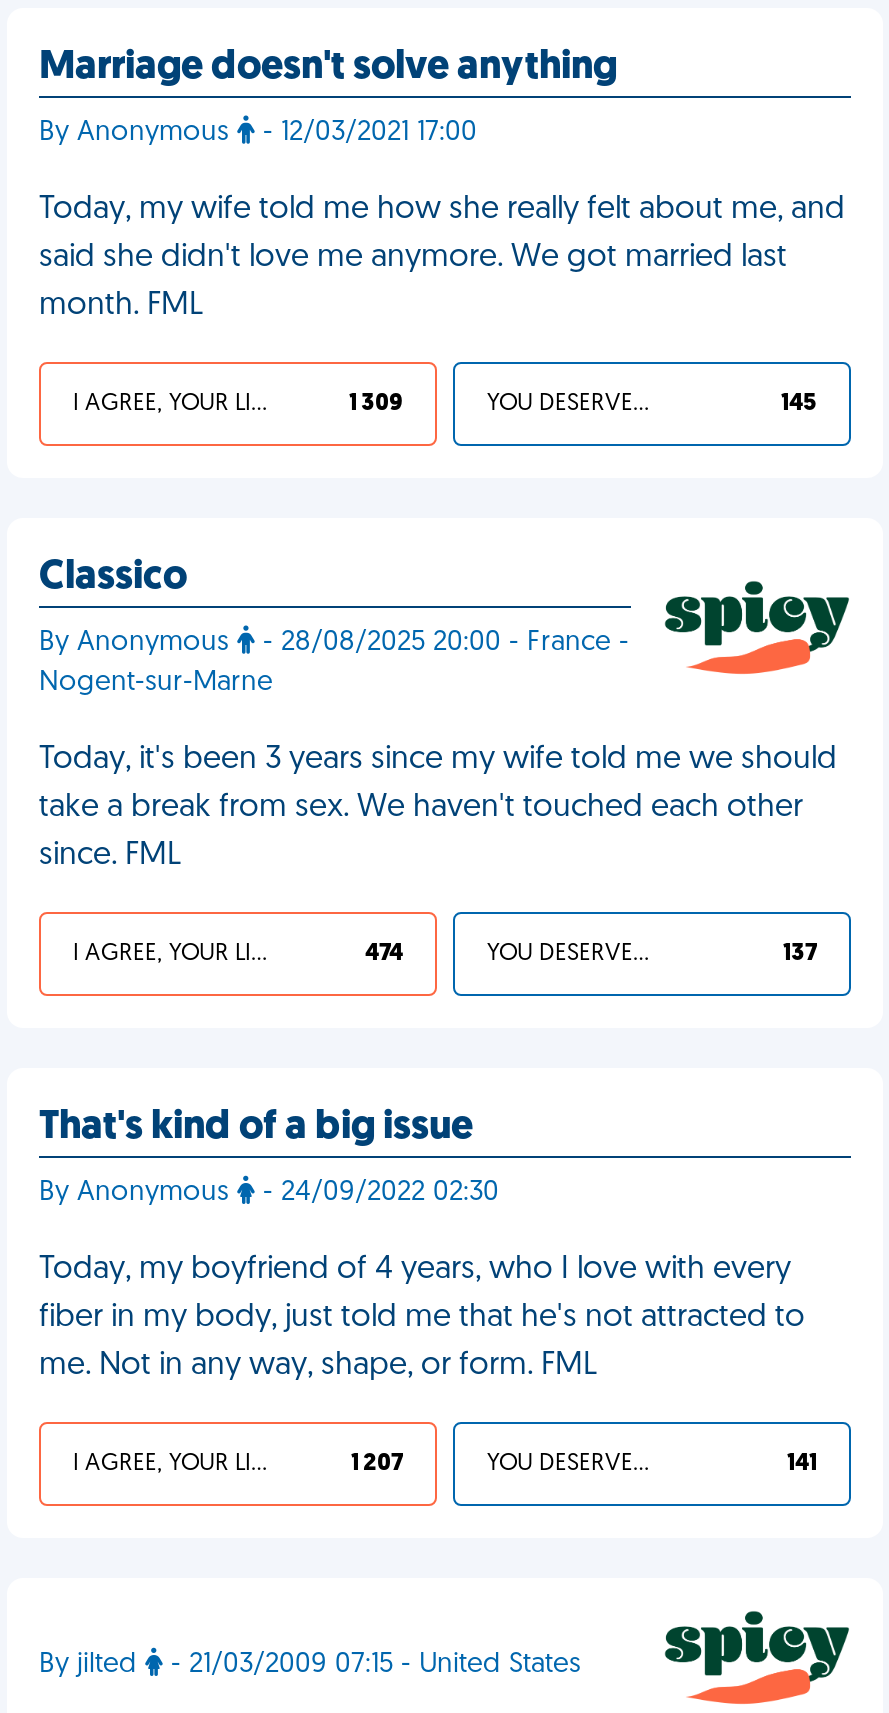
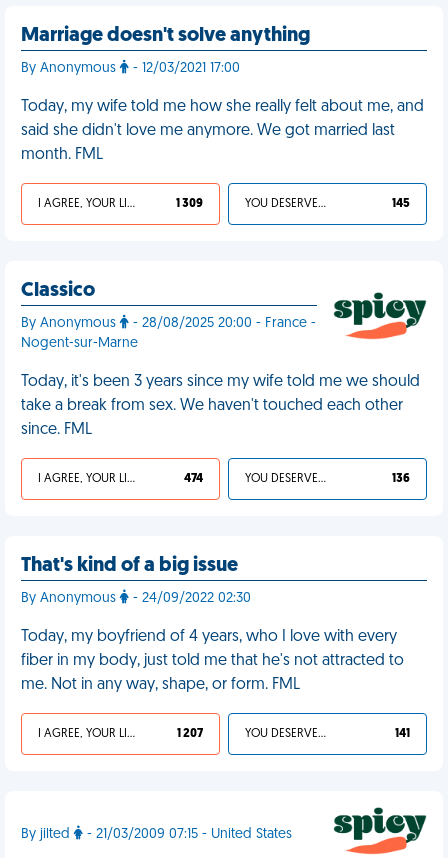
- 137
+ 136
